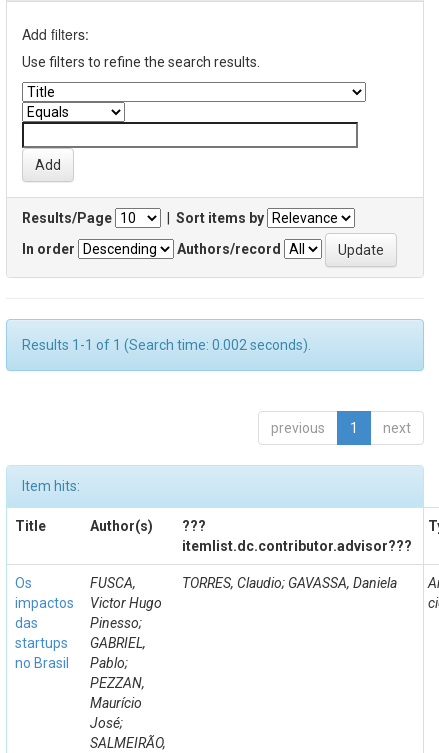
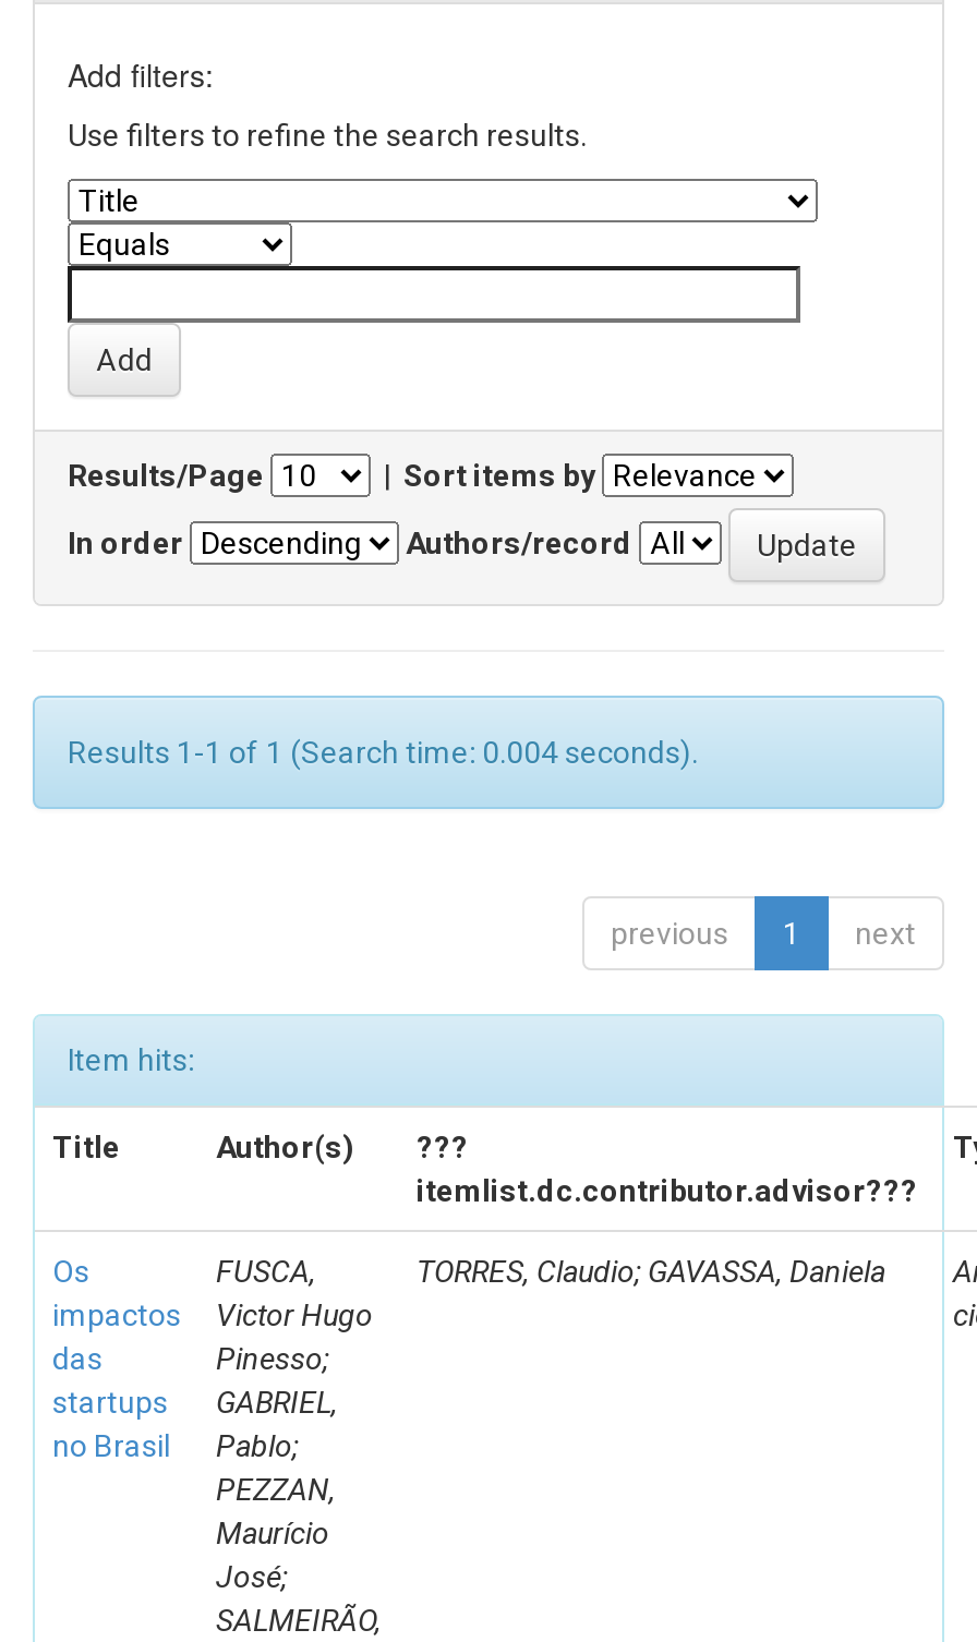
- Results 1-1 of 1 (Search time: 0.002 seconds).
+ Results 1-1 of 1 (Search time: 0.004 seconds).
